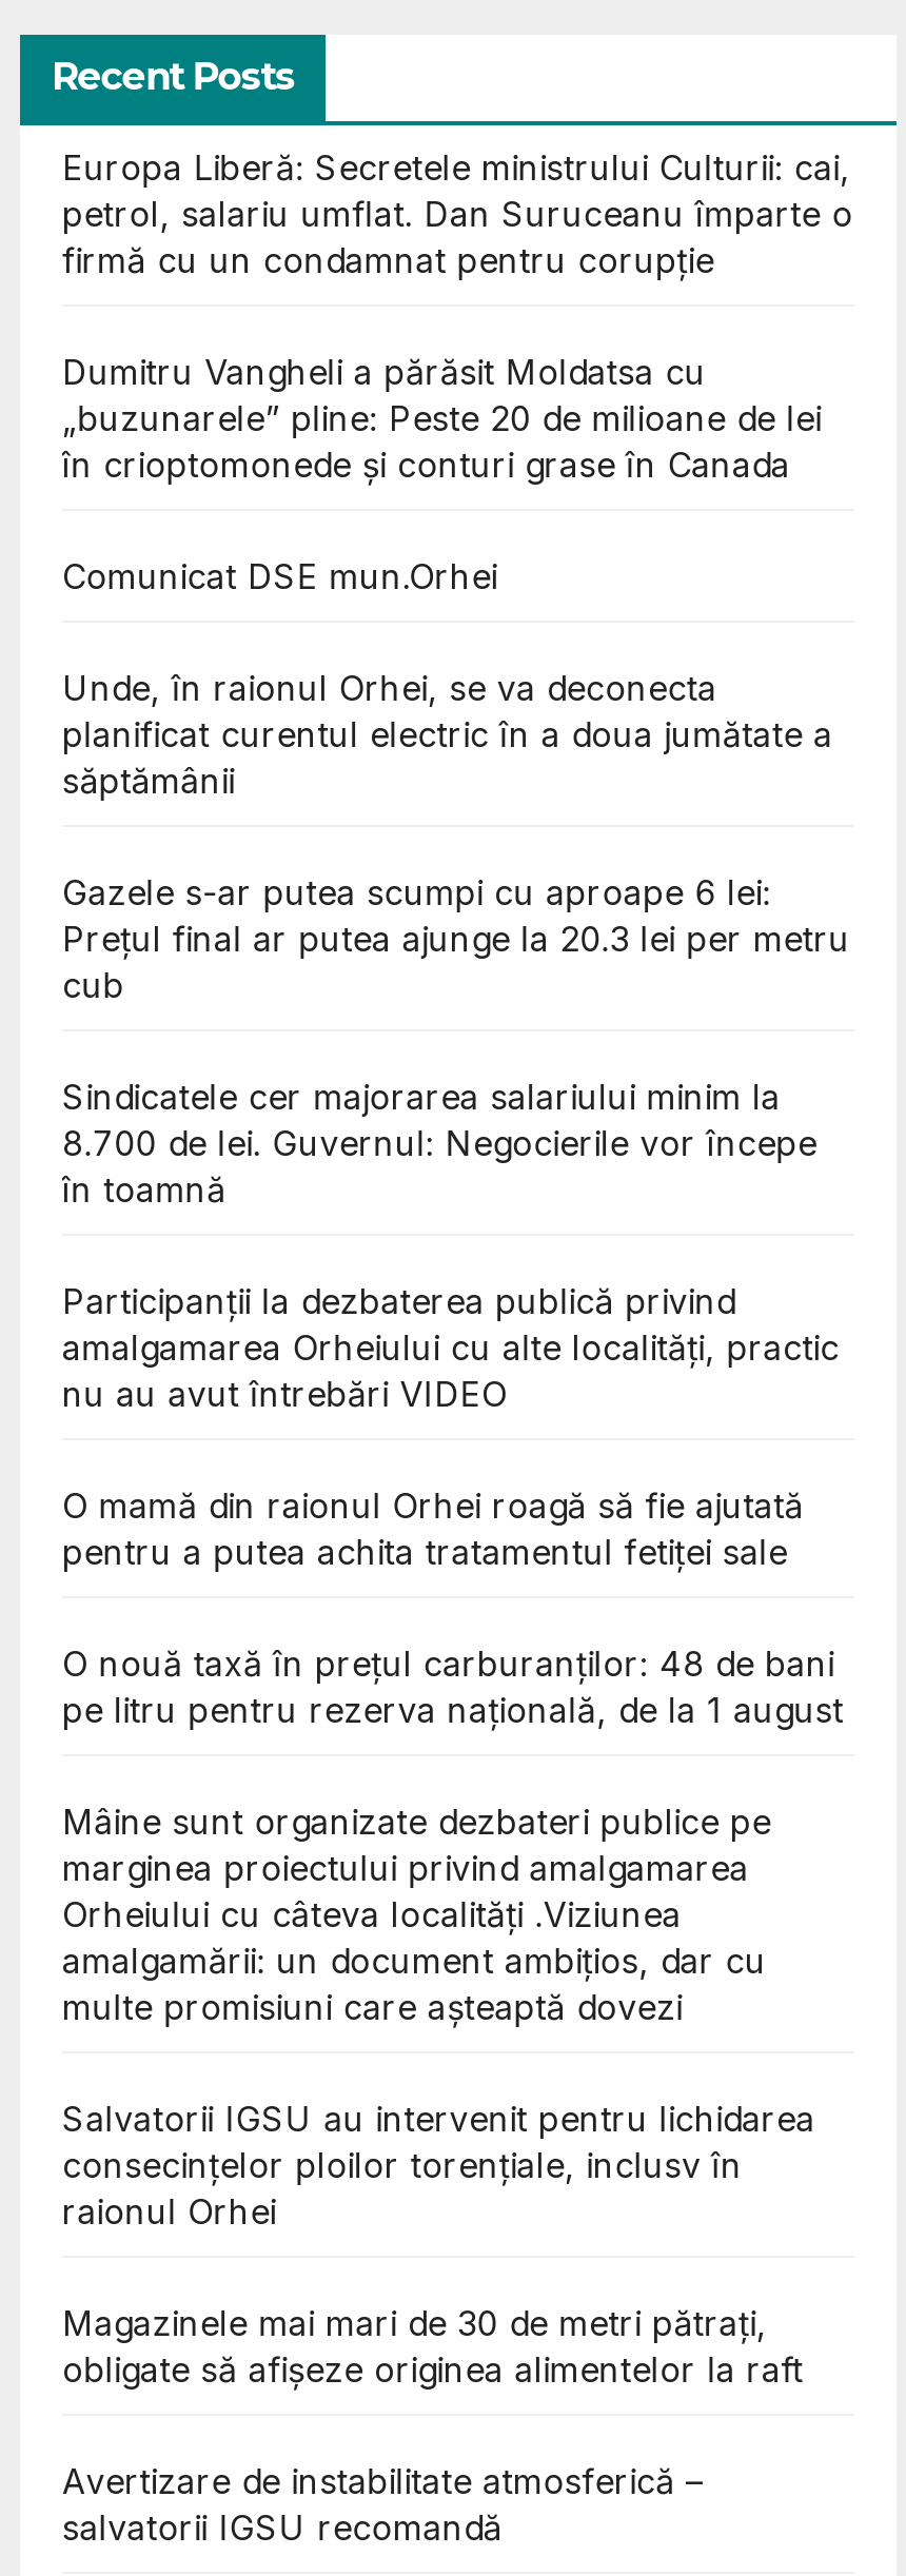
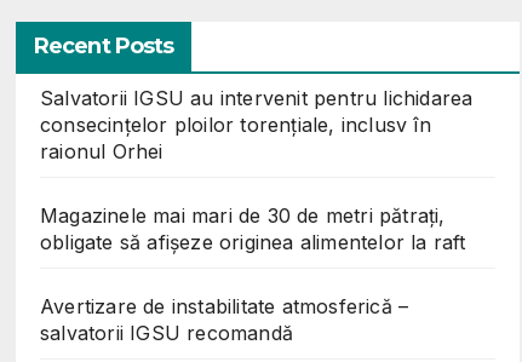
- Europa Liberă: Secretele ministrului Culturii: cai,
- petrol, salariu umflat. Dan Suruceanu împarte o
- firmă cu un condamnat pentru corupție
- Dumitru Vangheli a părăsit Moldatsa cu
- „buzunarele” pline: Peste 20 de milioane de lei
- în crioptomonede și conturi grase în Canada
- Comunicat DSE mun.Orhei
- Unde, în raionul Orhei, se va deconecta
- planificat curentul electric în a doua jumătate a
- săptămânii
- Gazele s-ar putea scumpi cu aproape 6 lei:
- Prețul final ar putea ajunge la 20.3 lei per metru
- cub
- Sindicatele cer majorarea salariului minim la
- 8.700 de lei. Guvernul: Negocierile vor începe
- în toamnă
- Participanții la dezbaterea publică privind
- amalgamarea Orheiului cu alte localități, practic
- nu au avut întrebări VIDEO
- O mamă din raionul Orhei roagă să fie ajutată
- pentru a putea achita tratamentul fetiței sale
- O nouă taxă în prețul carburanților: 48 de bani
- pe litru pentru rezerva națională, de la 1 august
- Mâine sunt organizate dezbateri publice pe
- marginea proiectului privind amalgamarea
- Orheiului cu câteva localități .Viziunea
- amalgamării: un document ambițios, dar cu
- multe promisiuni care așteaptă dovezi
